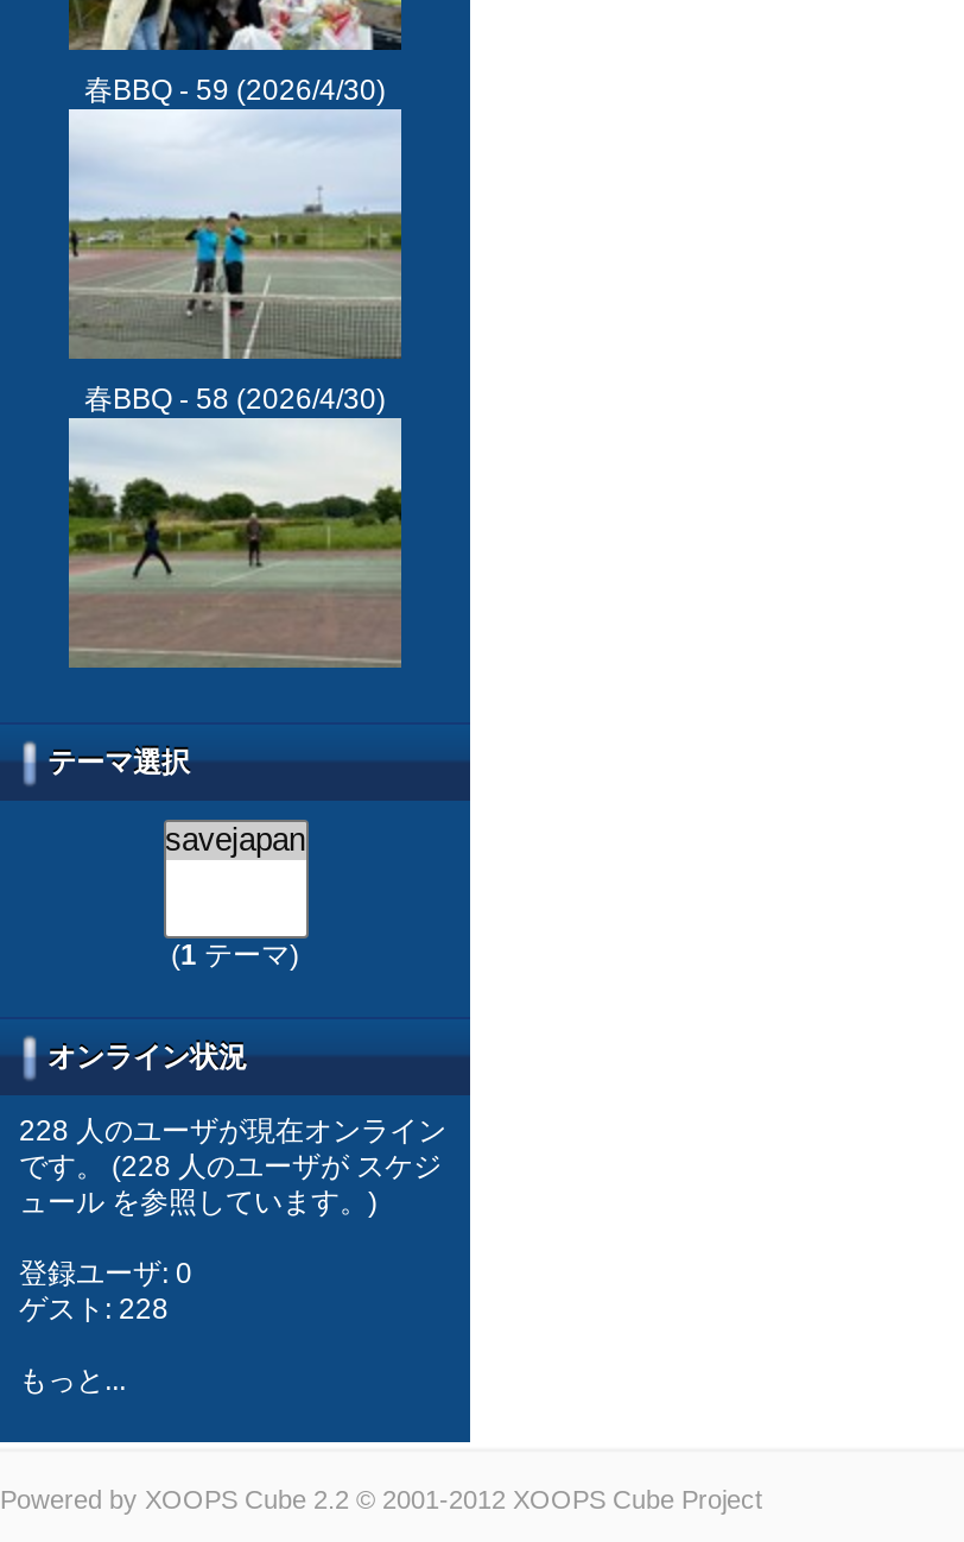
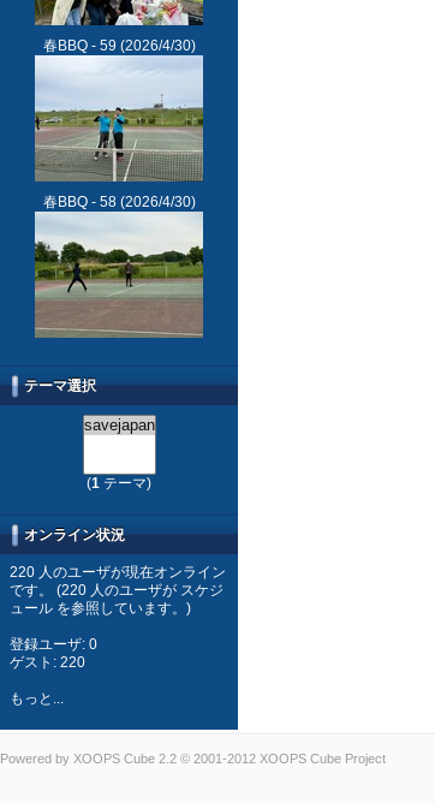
- 228 人のユーザが現在オンライン
+ 220 人のユーザが現在オンライン

- です。 (228 人のユーザが スケジ
+ です。 (220 人のユーザが スケジ

- ゲスト: 228
+ ゲスト: 220
